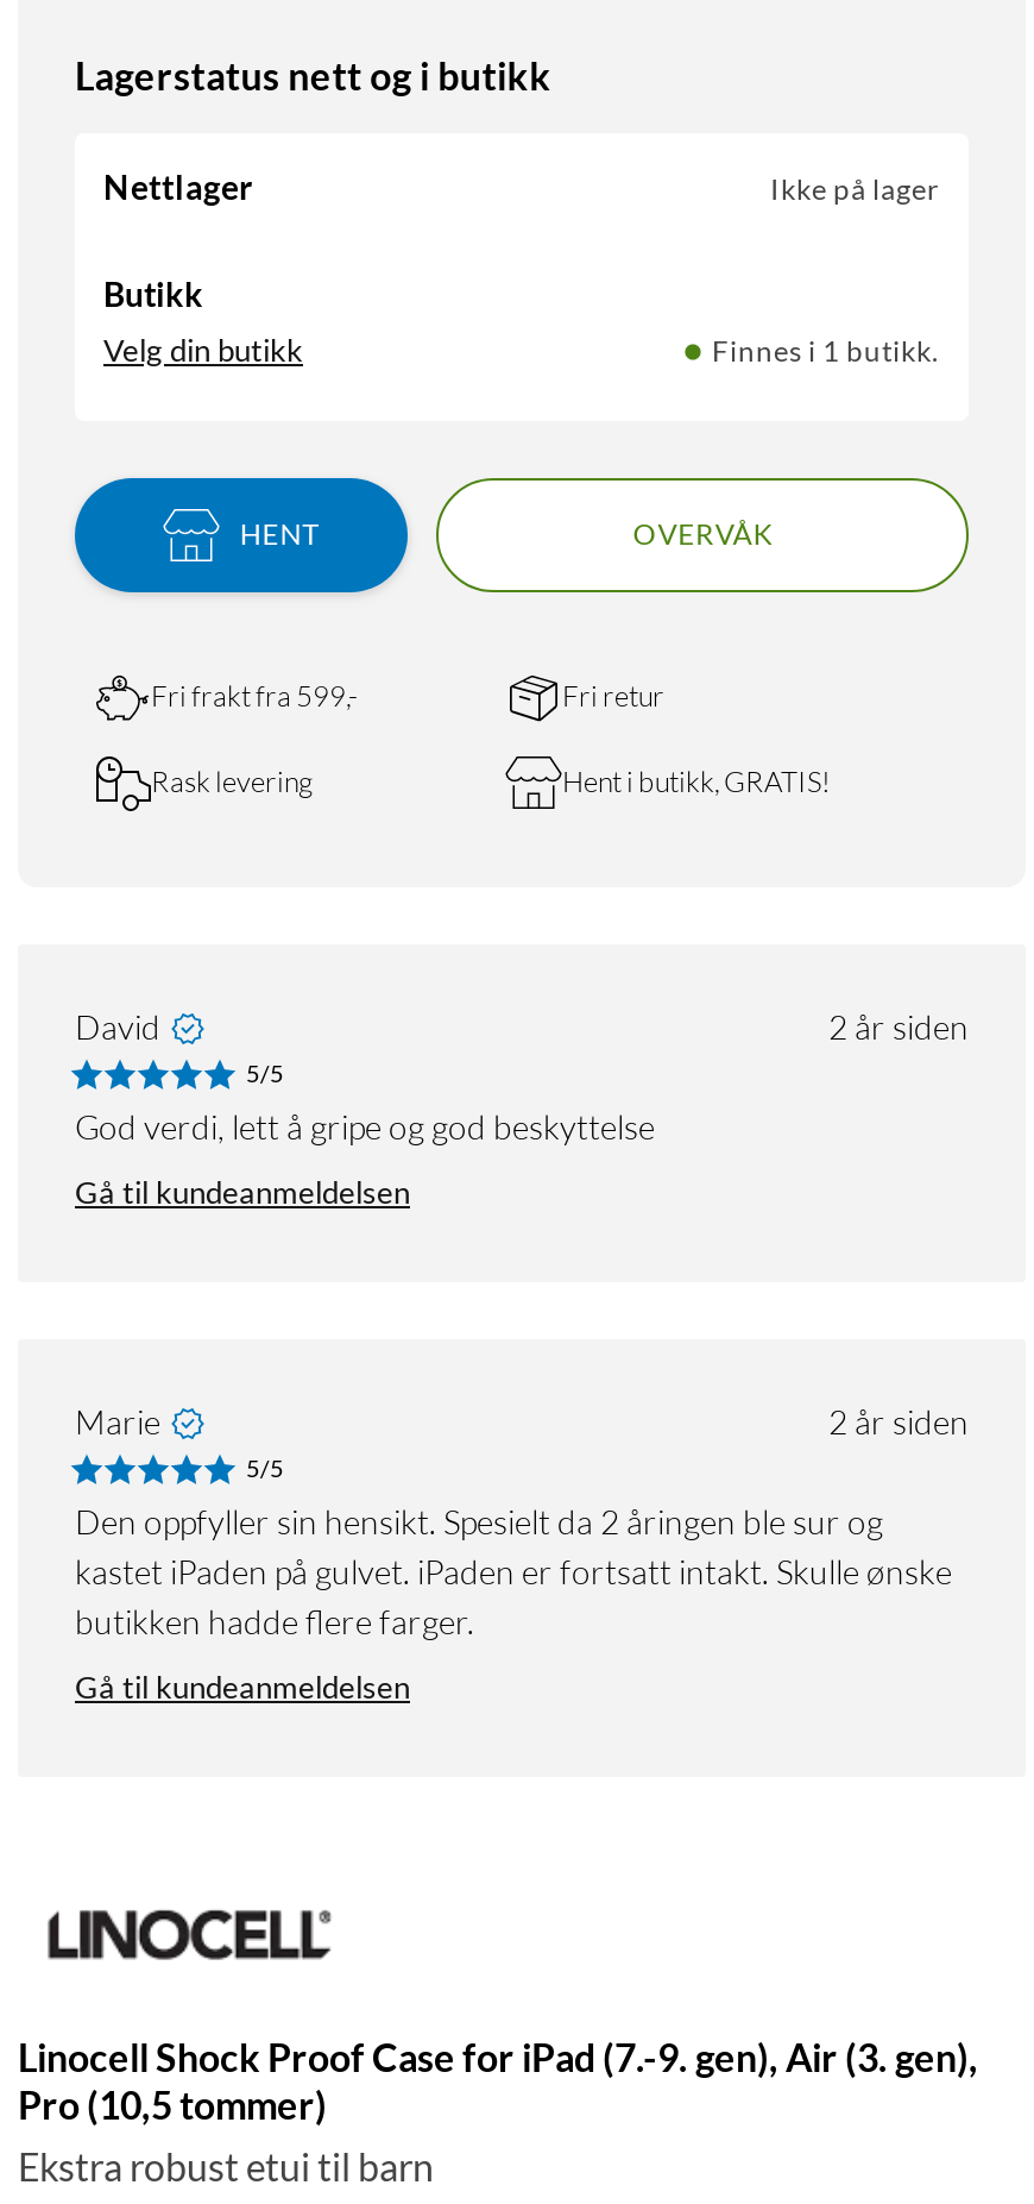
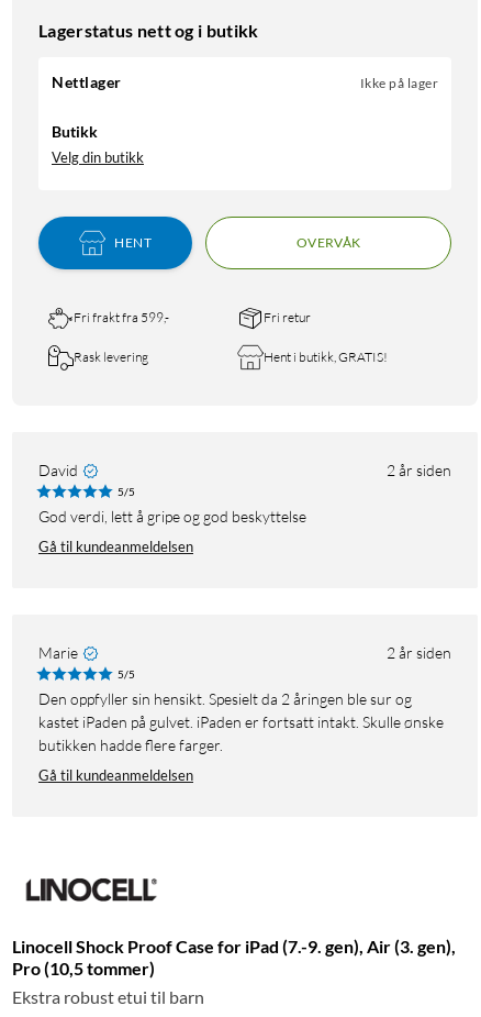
- Finnes i 1 butikk.
